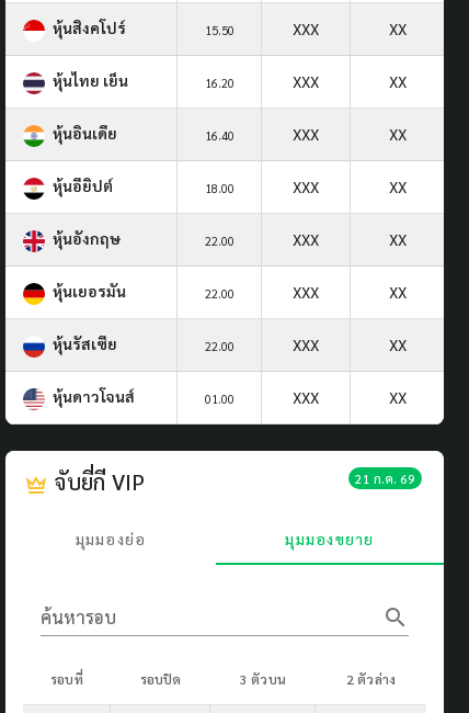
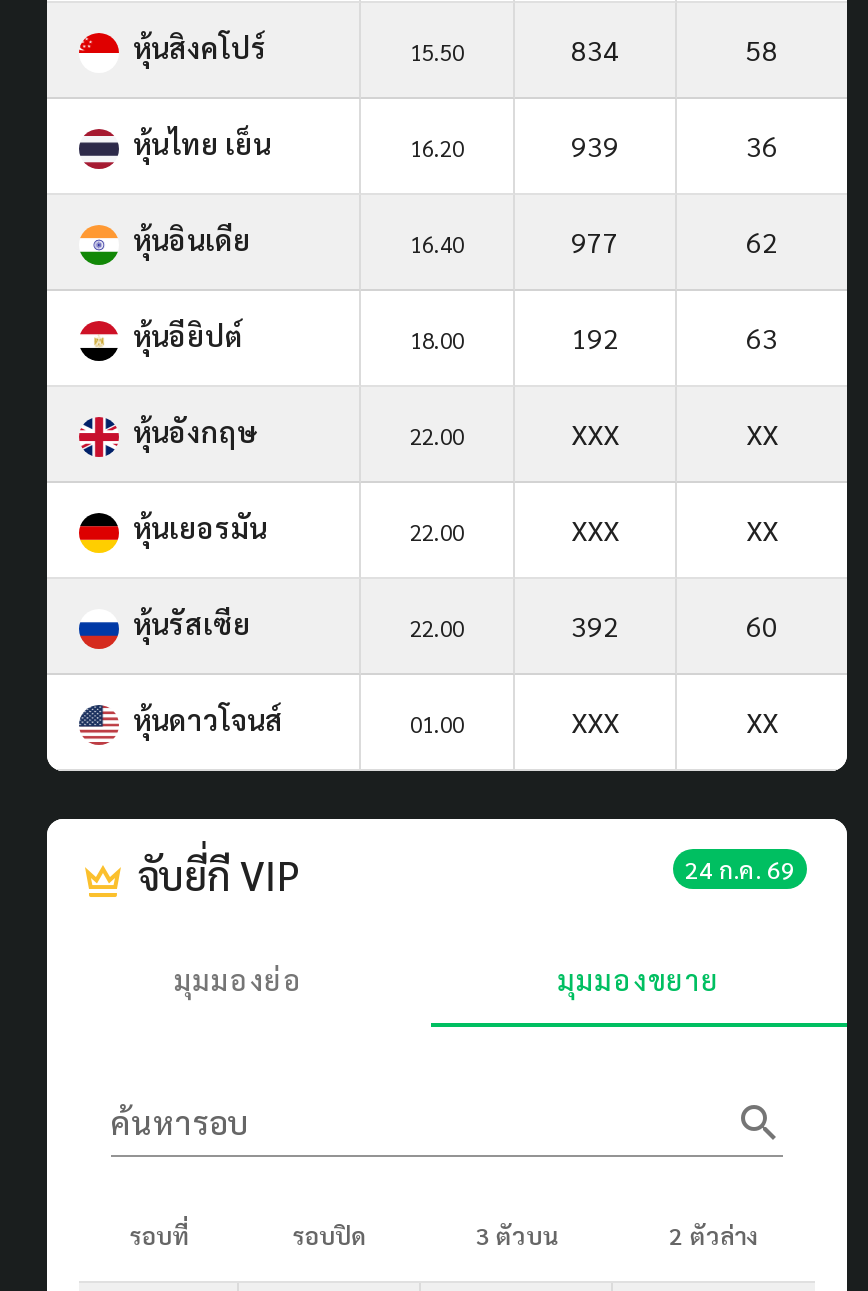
- XXX
- XX
+ 834
+ 58

- XXX
- XX
+ 939
+ 36

- XXX
- XX
+ 977
+ 62

- XXX
- XX
+ 192
+ 63

- XXX
- XX
+ 392
+ 60

- 21 ก.ค. 69
+ 24 ก.ค. 69
